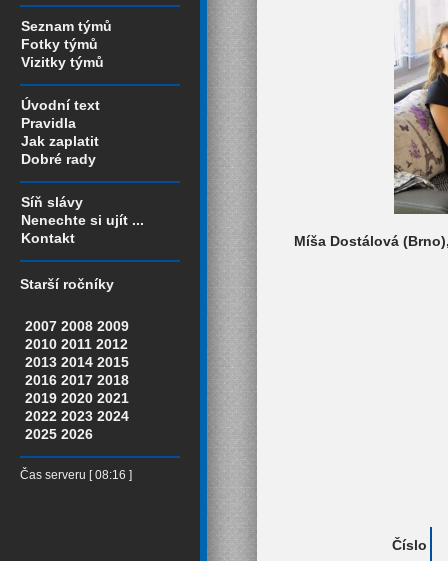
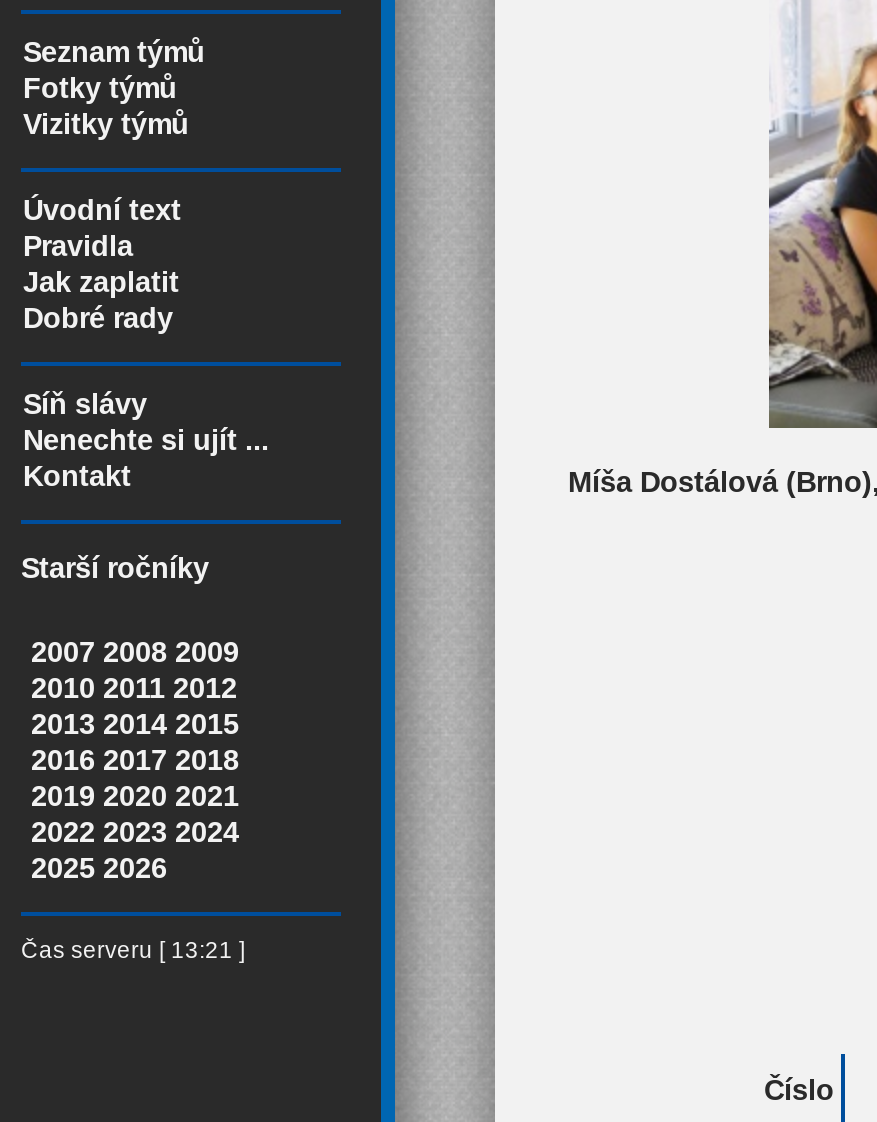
- Čas serveru [ 08:16 ]
+ Čas serveru [ 13:21 ]
